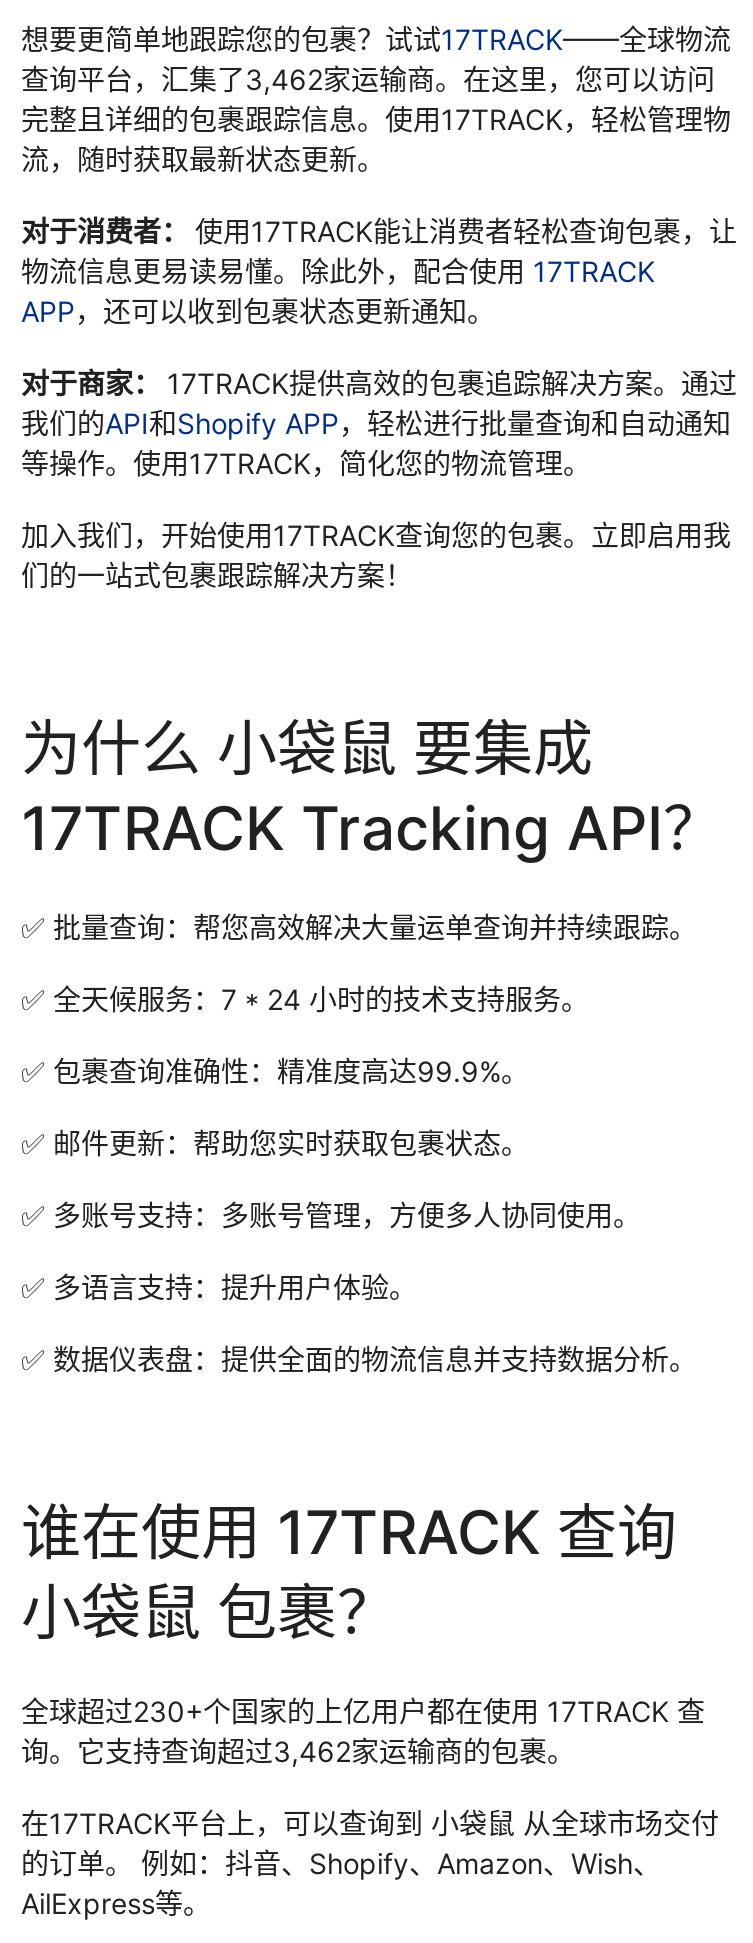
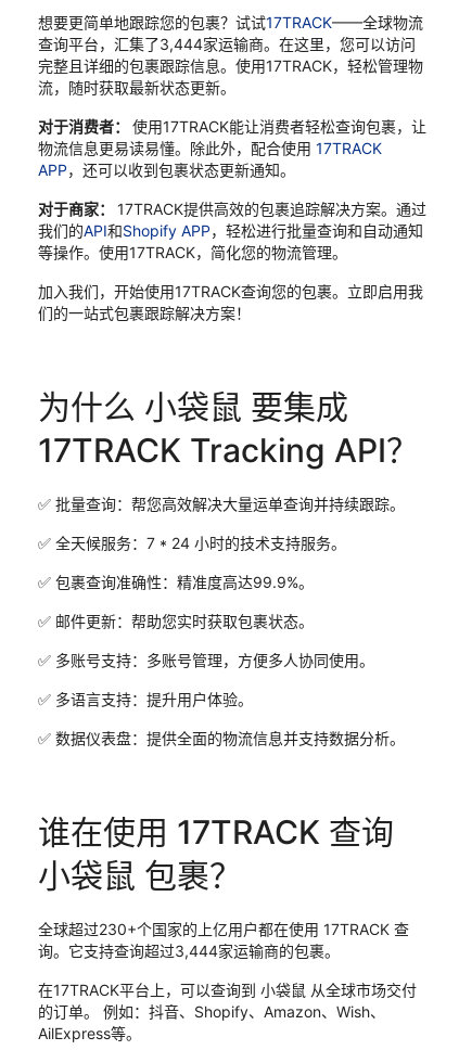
- 查询平台，汇集了3,462家运输商。在这里，您可以访问
+ 查询平台，汇集了3,444家运输商。在这里，您可以访问

- 询。它支持查询超过3,462家运输商的包裹。
+ 询。它支持查询超过3,444家运输商的包裹。
